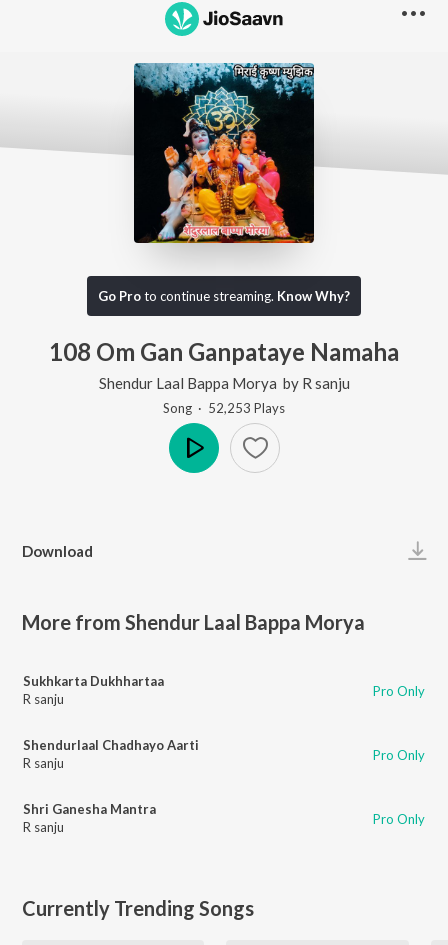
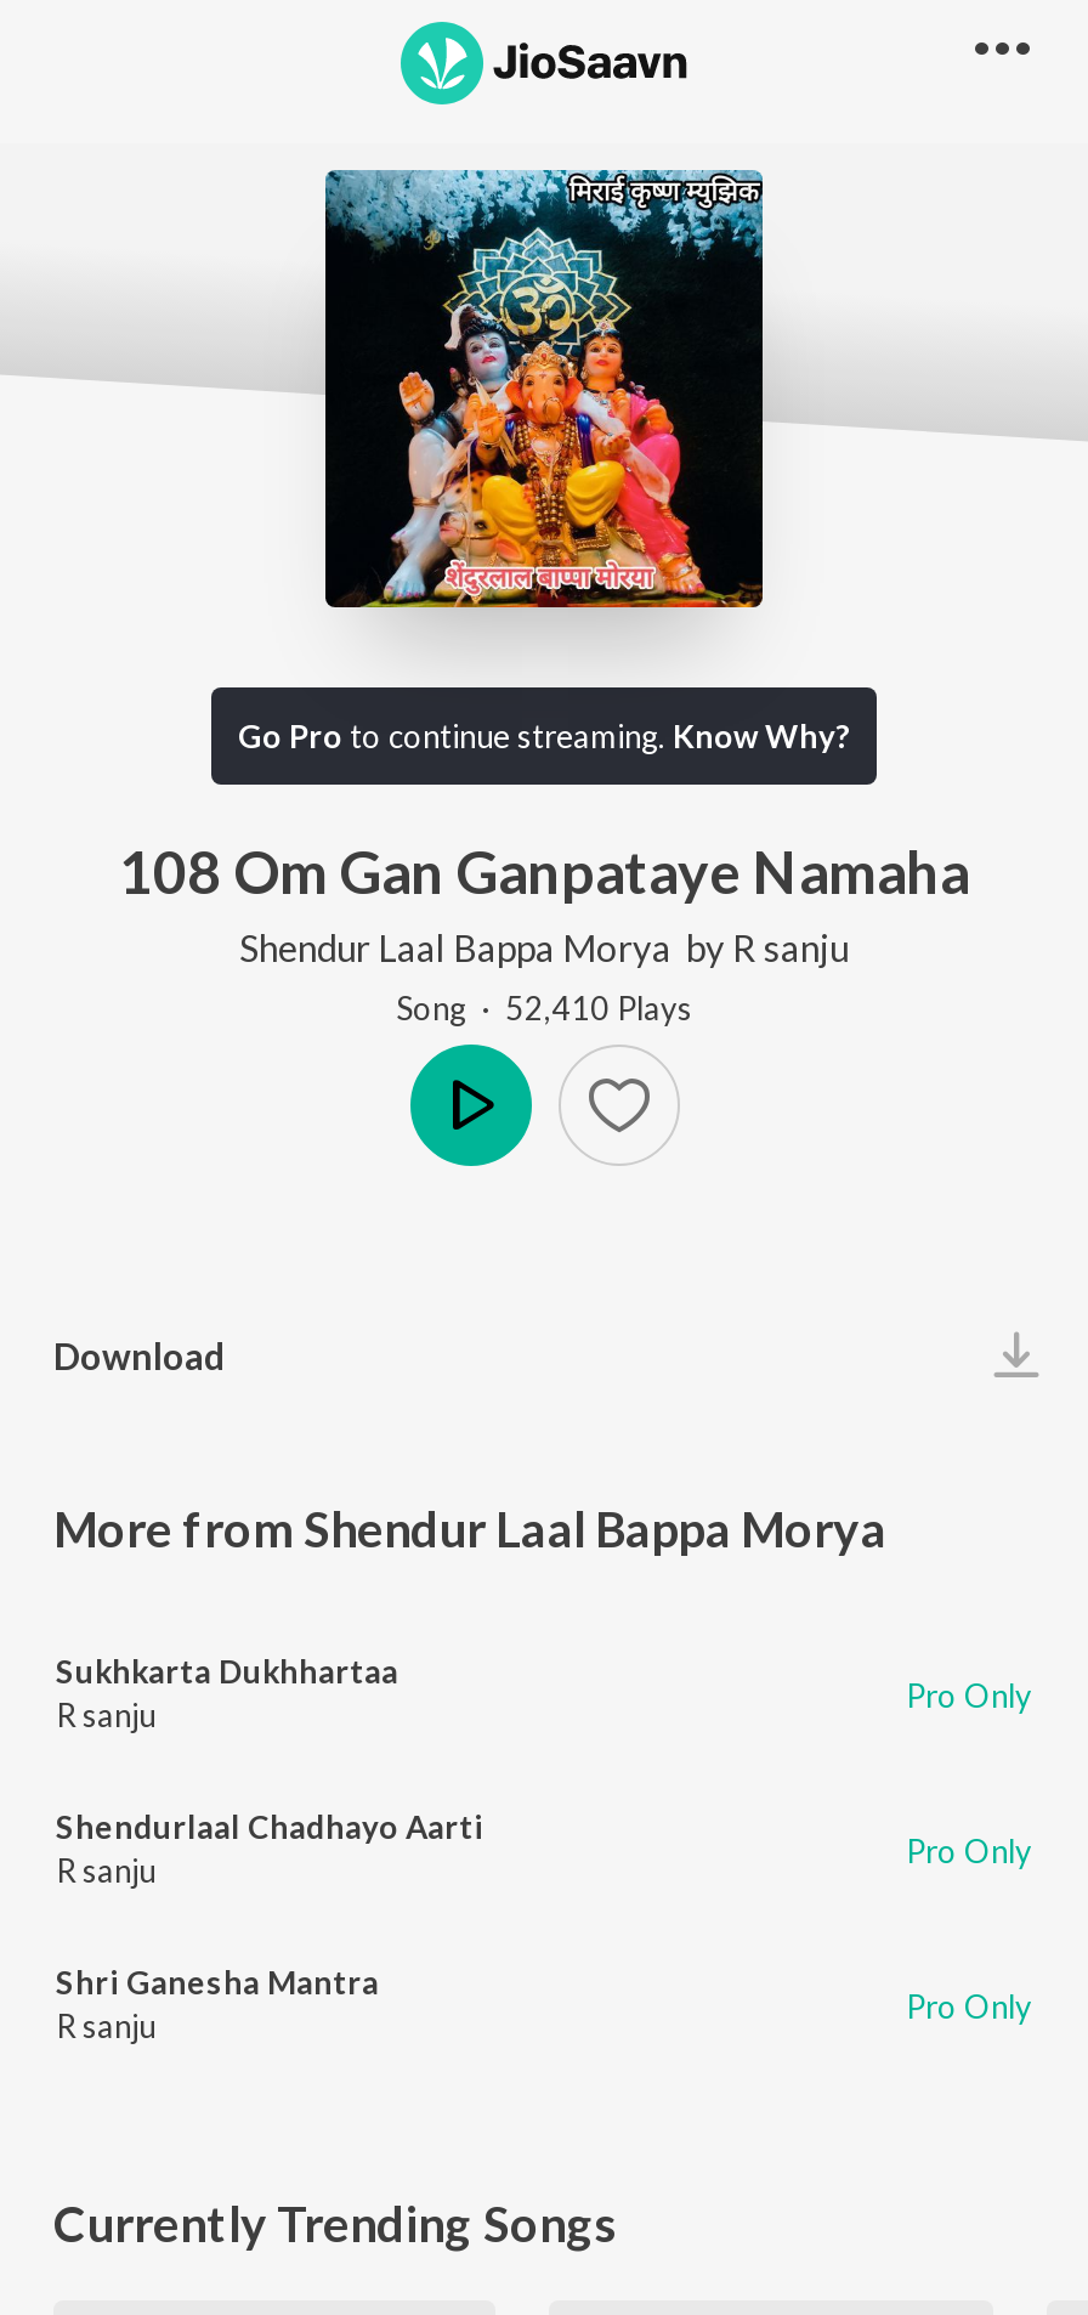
- Song · 52,253 Plays
+ Song · 52,410 Plays
